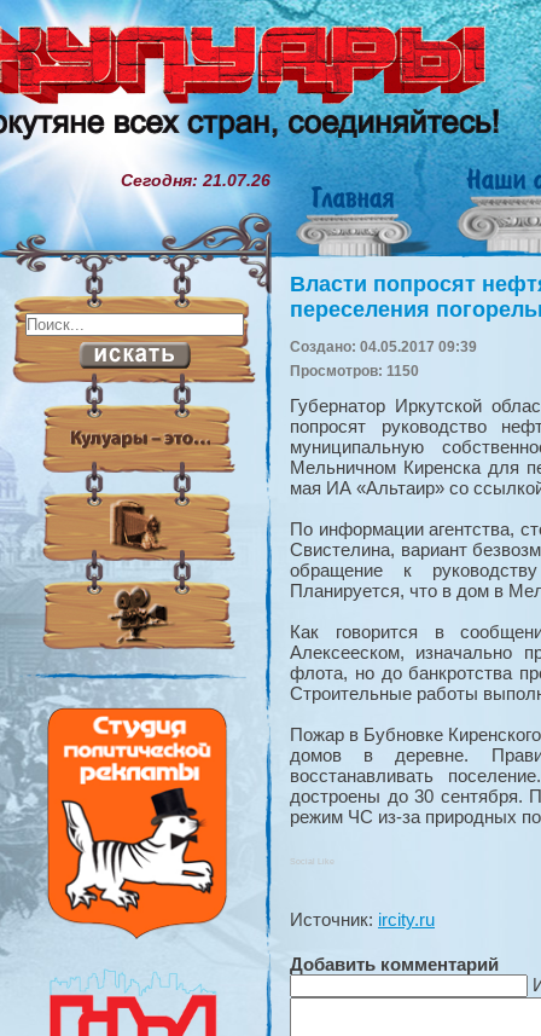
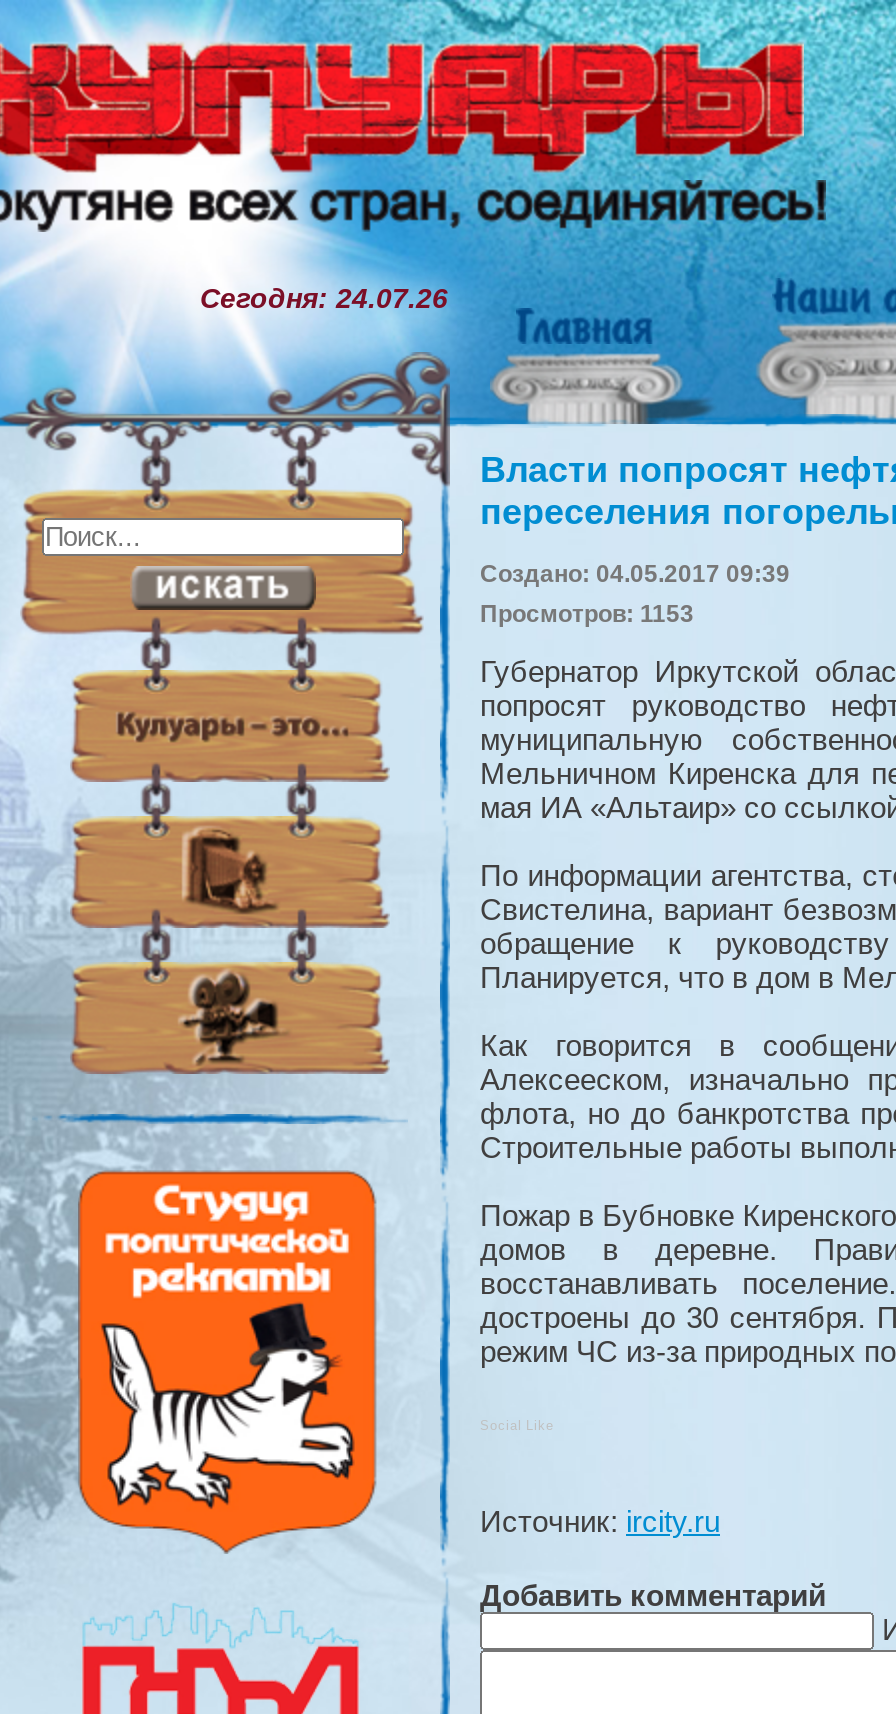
- Сегодня: 21.07.26
+ Сегодня: 24.07.26

- Просмотров: 1150
+ Просмотров: 1153
